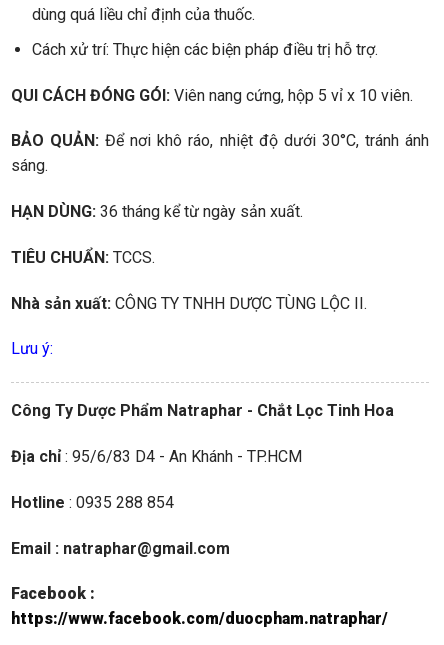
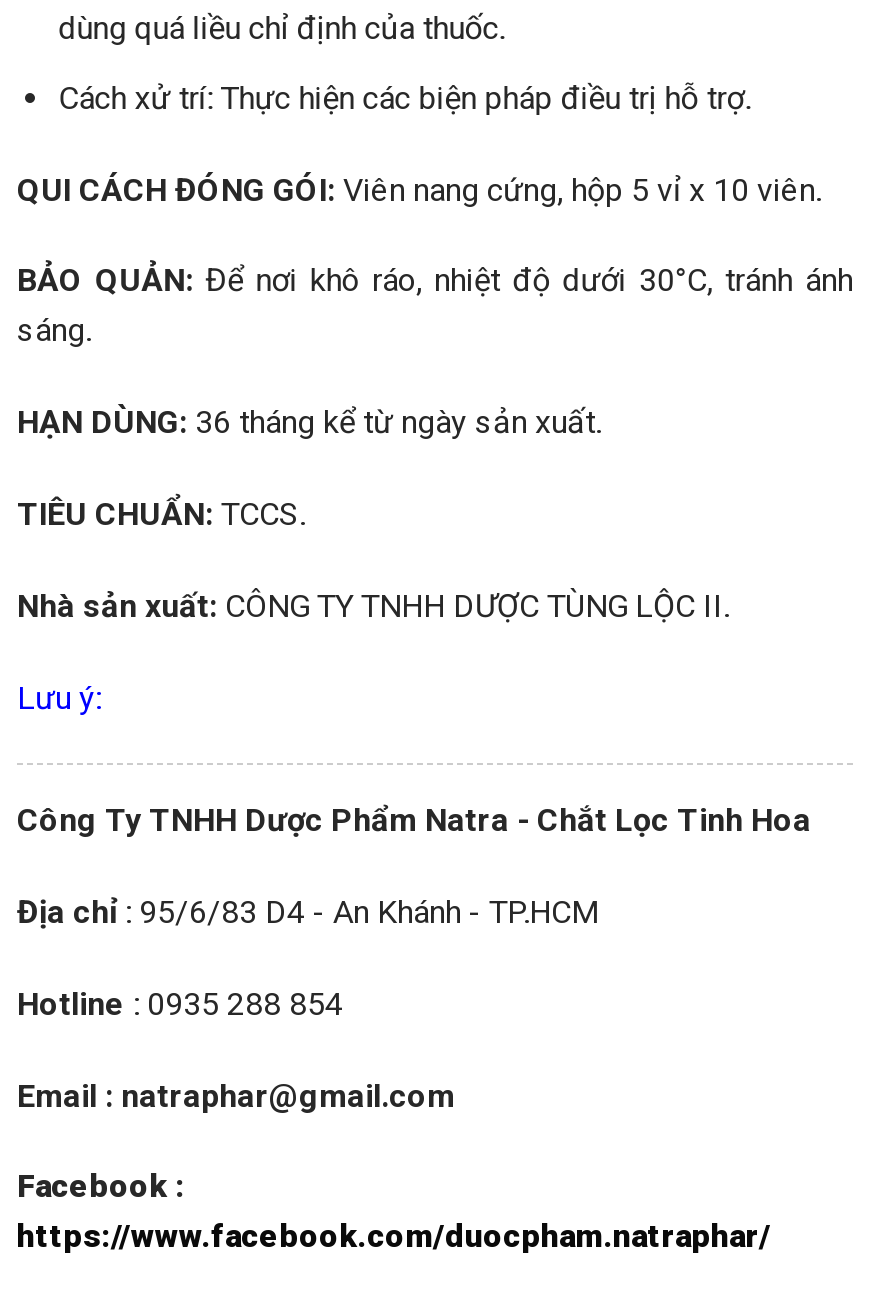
- Công Ty Dược Phẩm Natraphar - Chắt Lọc Tinh Hoa
+ Công Ty TNHH Dược Phẩm Natra - Chắt Lọc Tinh Hoa
